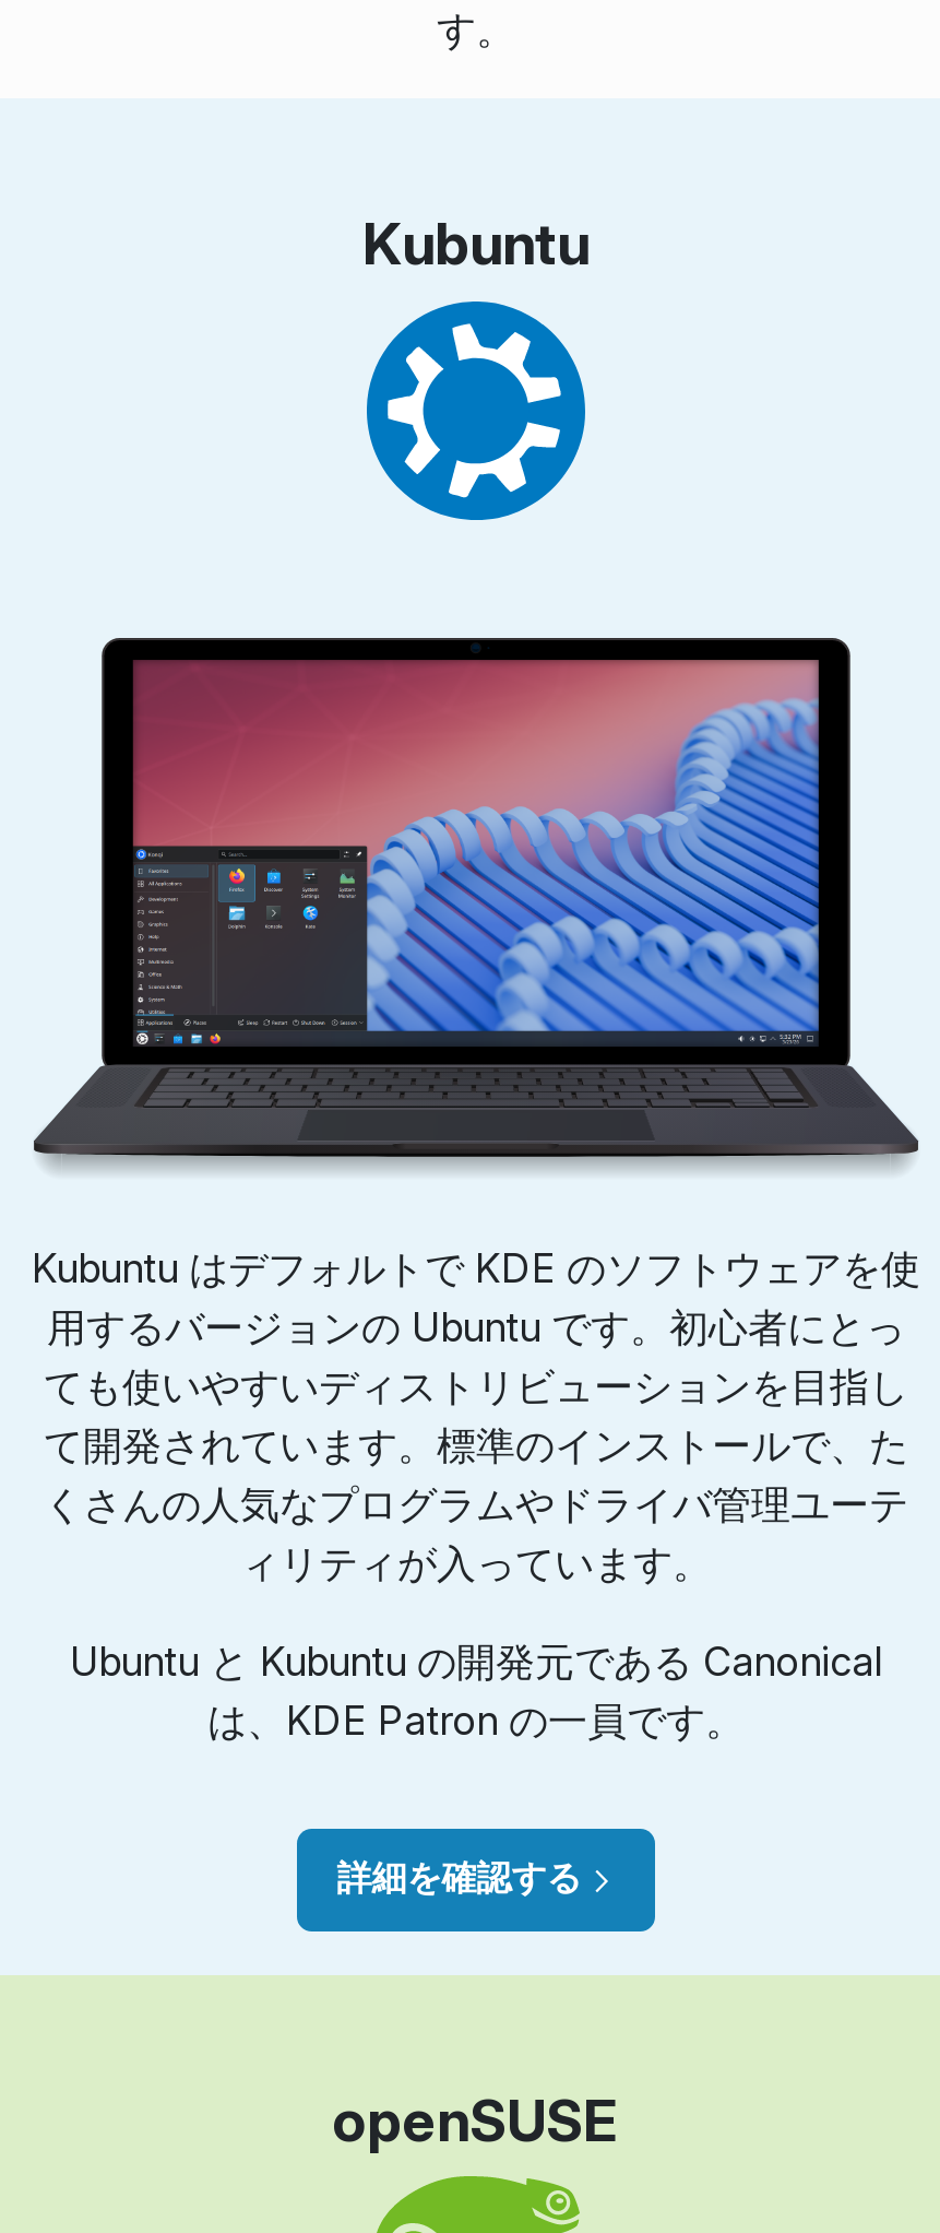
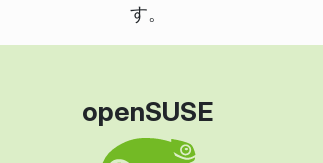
- Kubuntu

- [image]

- [image]
- Kubuntu はデフォルトで KDE のソフトウェアを使
- 用するバージョンの Ubuntu です。初心者にとっ
- ても使いやすいディストリビューションを目指し
- て開発されています。標準のインストールで、た
- くさんの人気なプログラムやドライバ管理ユーテ
- ィリティが入っています。
- Ubuntu と Kubuntu の開発元である Canonical
- は、KDE Patron の一員です。
- 詳細を確認する
